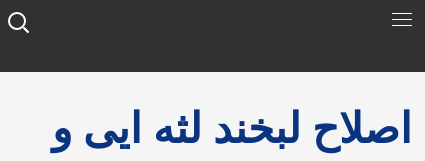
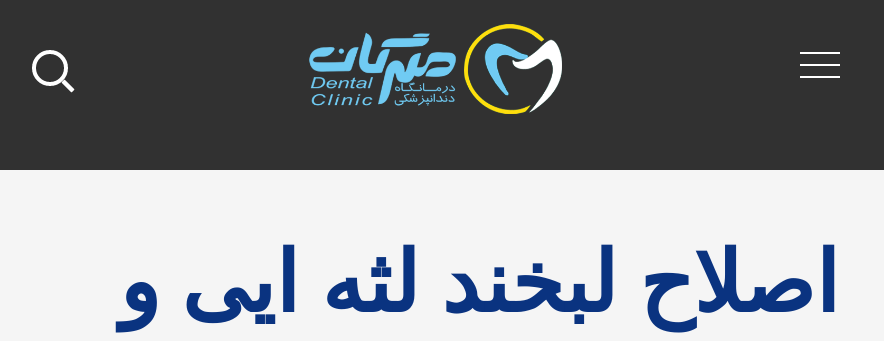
+ [image]
